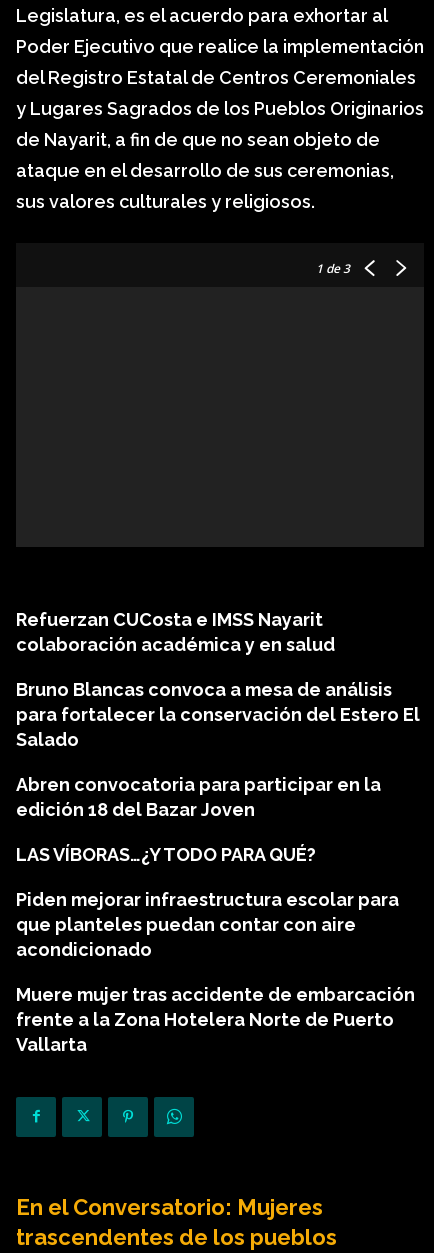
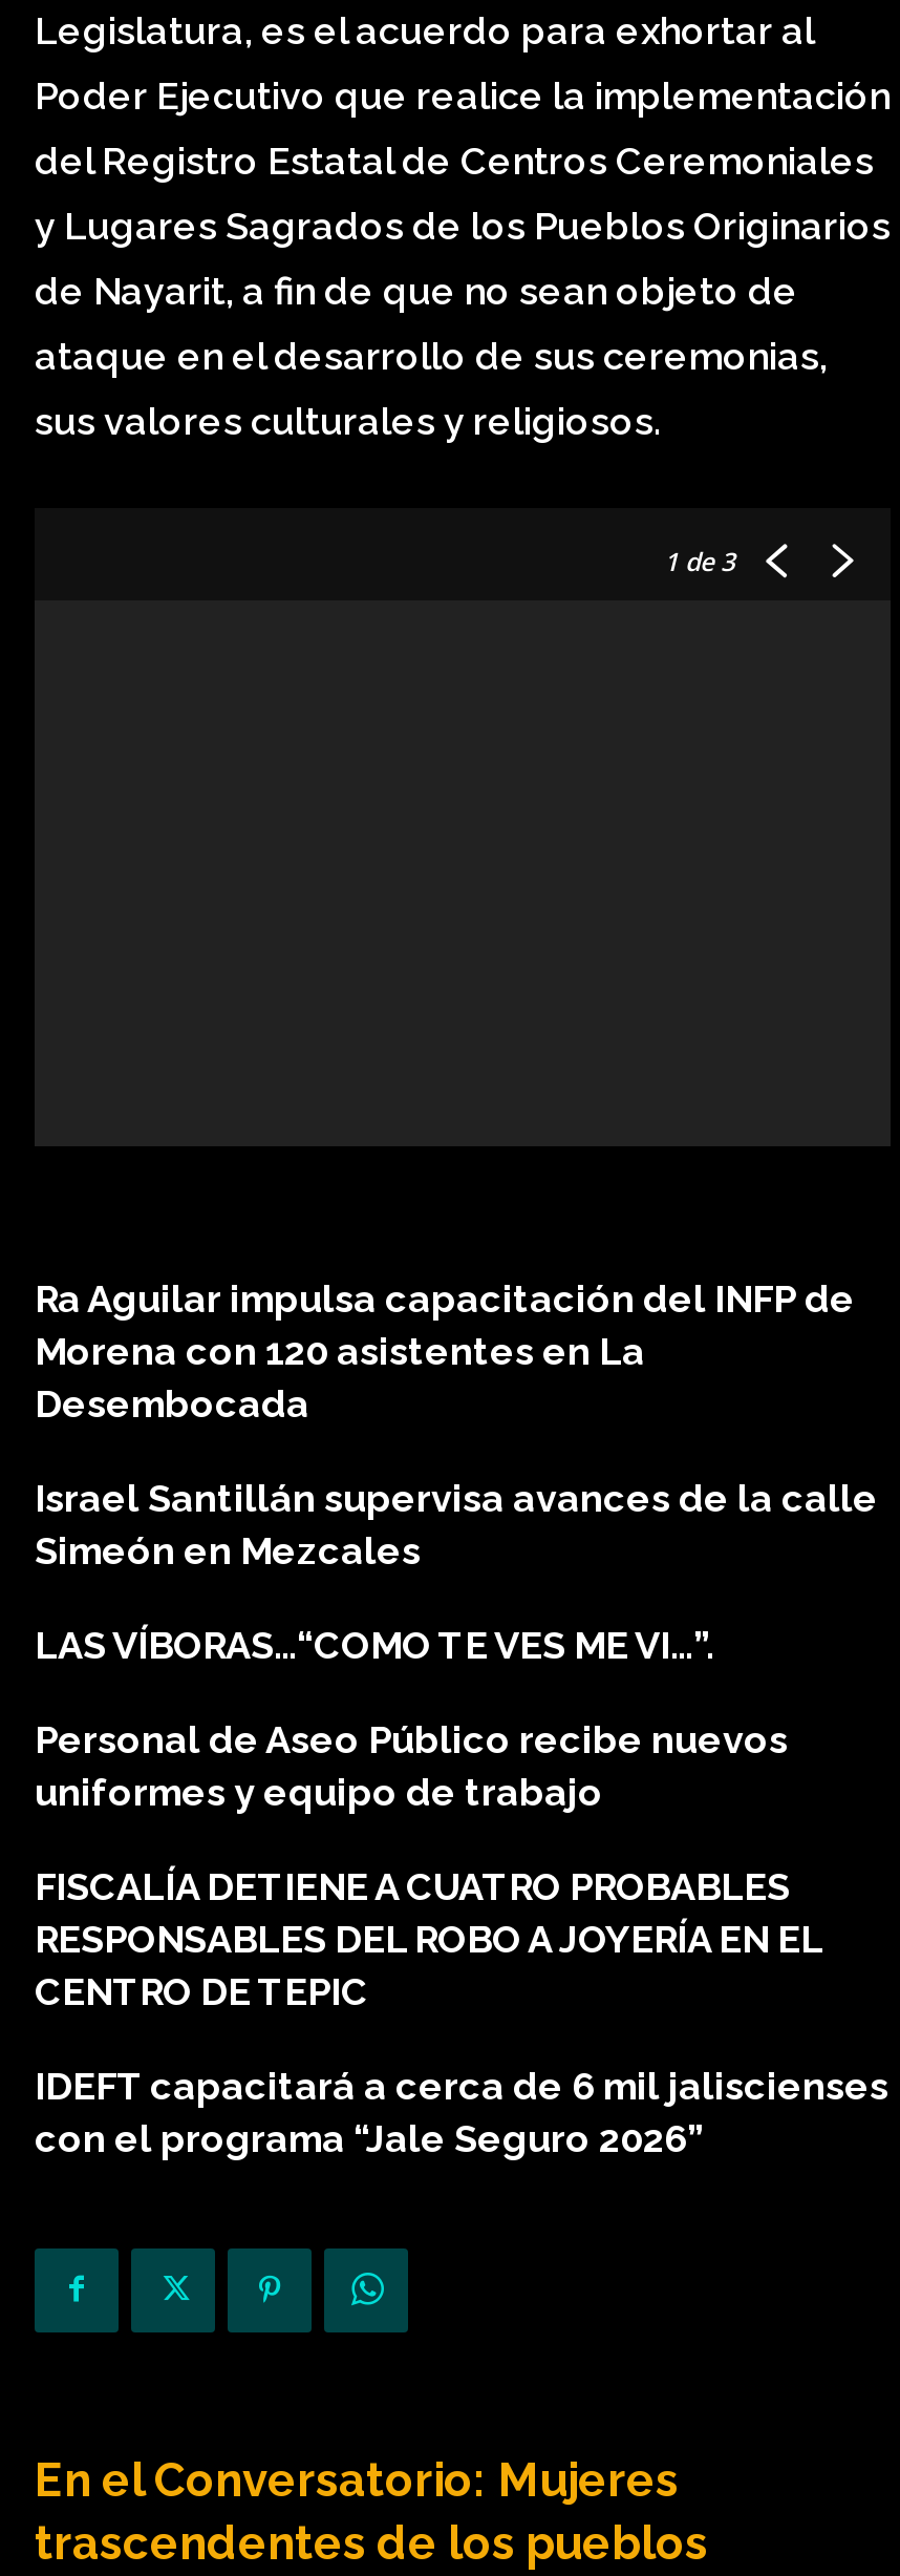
- Refuerzan CUCosta e IMSS Nayarit
- colaboración académica y en salud
+ Ra Aguilar impulsa capacitación del INFP de
+ Morena con 120 asistentes en La
+ Desembocada

- Bruno Blancas convoca a mesa de análisis
- para fortalecer la conservación del Estero El
- Salado
+ Israel Santillán supervisa avances de la calle
+ Simeón en Mezcales

- Abren convocatoria para participar en la
- edición 18 del Bazar Joven
+ LAS VÍBORAS…“COMO TE VES ME VI…”.

- LAS VÍBORAS…¿Y TODO PARA QUÉ?
+ Personal de Aseo Público recibe nuevos
+ uniformes y equipo de trabajo

- Piden mejorar infraestructura escolar para
- que planteles puedan contar con aire
- acondicionado
+ FISCALÍA DETIENE A CUATRO PROBABLES
+ RESPONSABLES DEL ROBO A JOYERÍA EN EL
+ CENTRO DE TEPIC

- Muere mujer tras accidente de embarcación
- frente a la Zona Hotelera Norte de Puerto
- Vallarta
+ IDEFT capacitará a cerca de 6 mil jaliscienses
+ con el programa “Jale Seguro 2026”
